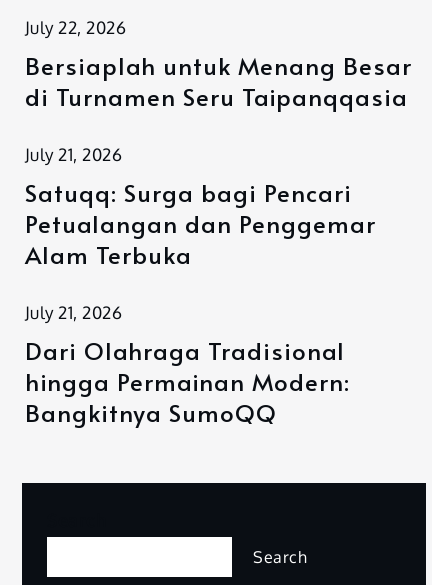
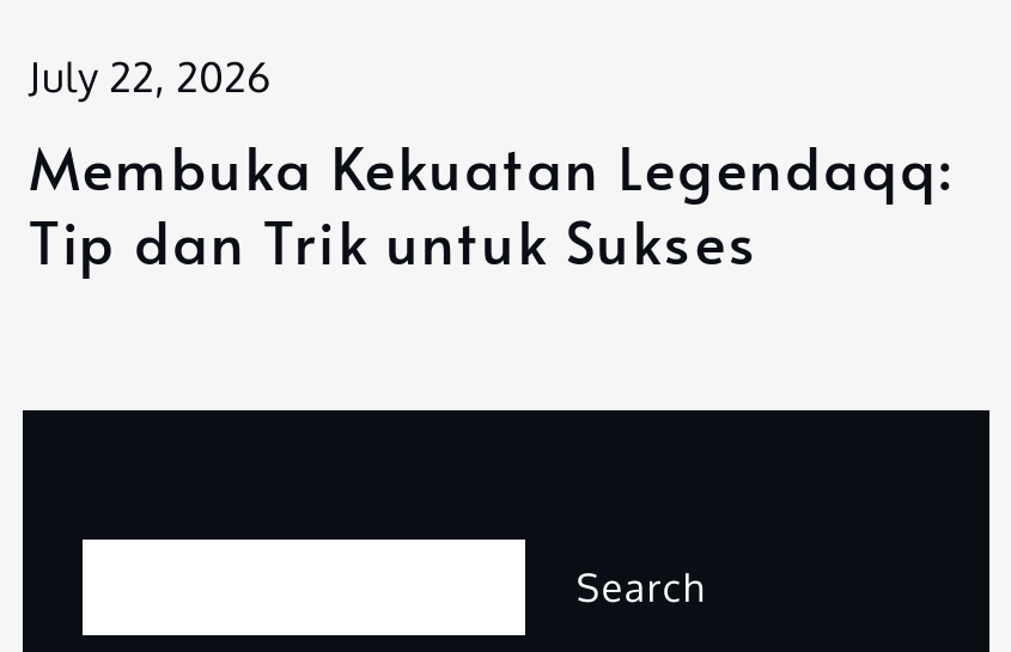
- Bersiaplah untuk Menang Besar
- di Turnamen Seru Taipanqqasia
- July 21, 2026
- Satuqq: Surga bagi Pencari
- Petualangan dan Penggemar
- Alam Terbuka
- July 21, 2026
- Dari Olahraga Tradisional
- hingga Permainan Modern:
- Bangkitnya SumoQQ
+ Membuka Kekuatan Legendaqq:
+ Tip dan Trik untuk Sukses
